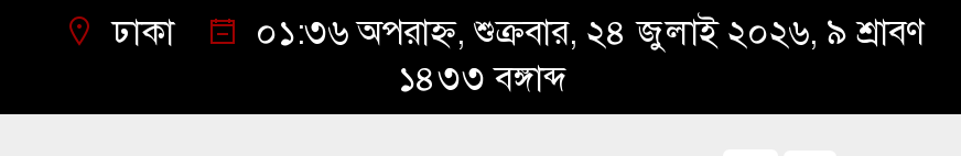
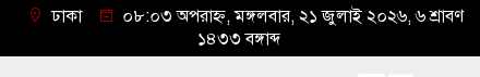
- ০১:৩৬ অপরাহ্ন, শুক্রবার, ২৪ জুলাই ২০২৬, ৯ শ্রাবণ
+ ০৮:০৩ অপরাহ্ন, মঙ্গলবার, ২১ জুলাই ২০২৬, ৬ শ্রাবণ
